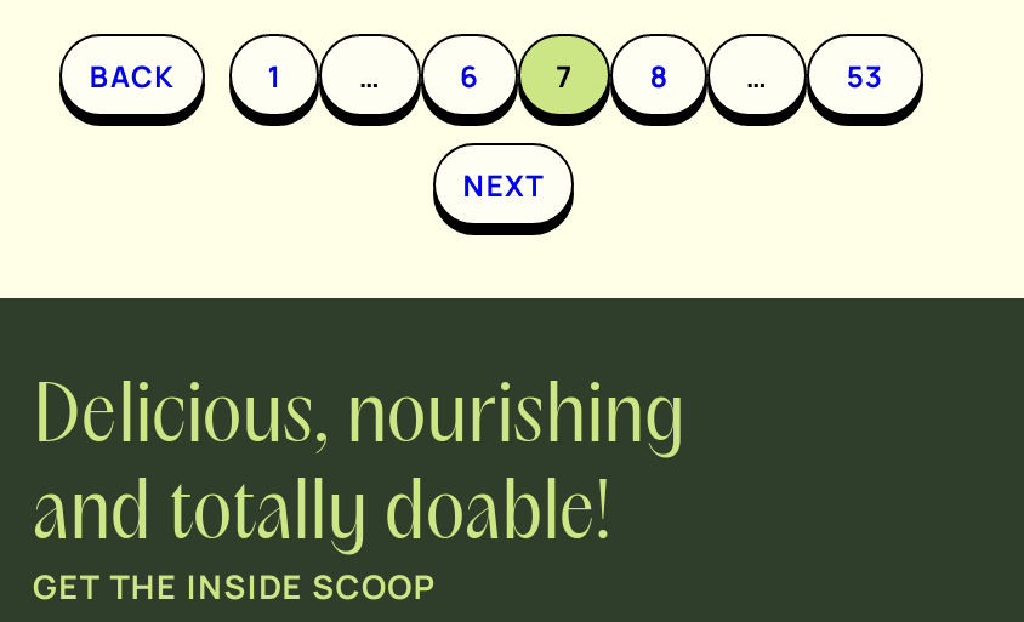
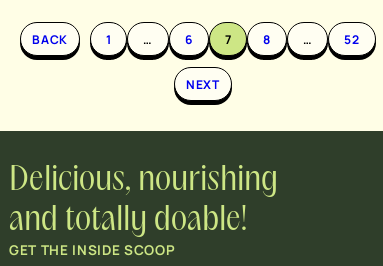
- 53
+ 52
